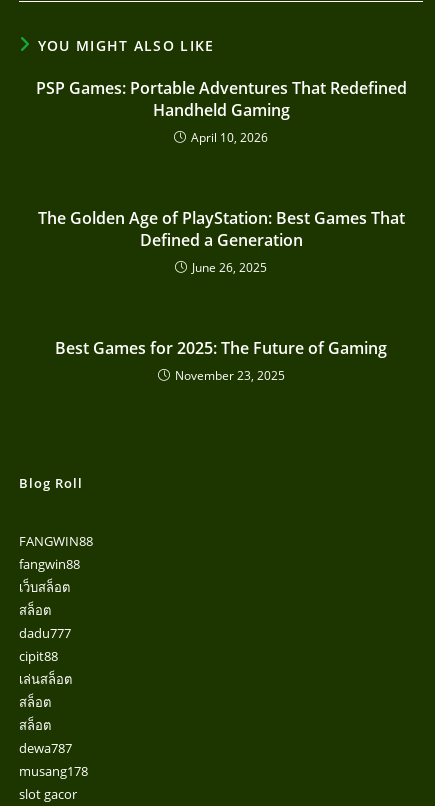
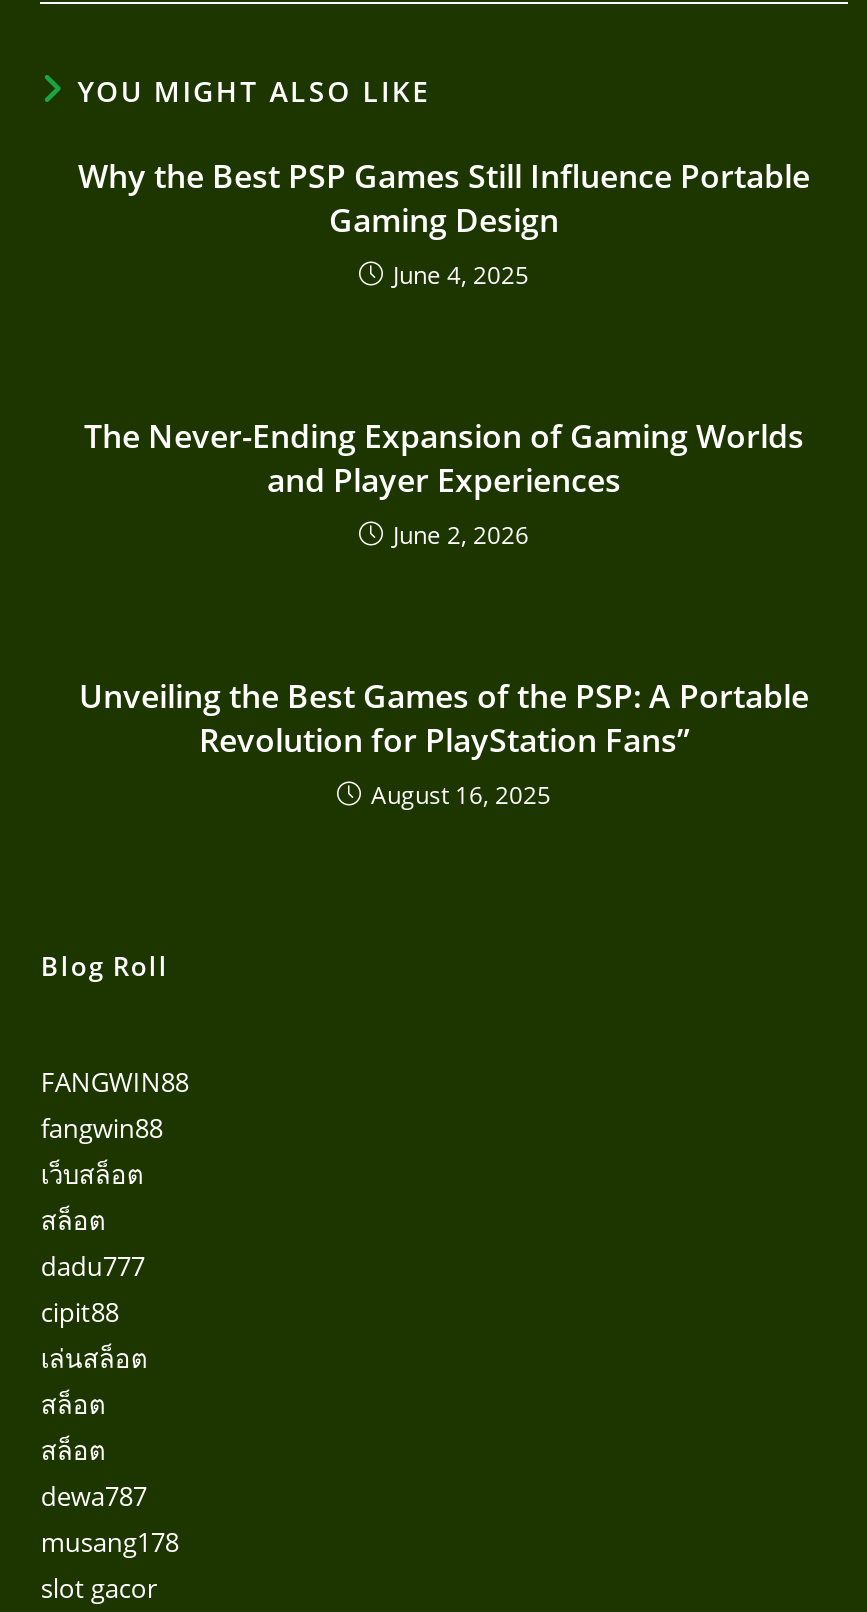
- PSP Games: Portable Adventures That Redefined
- Handheld Gaming
- April 10, 2026
+ Why the Best PSP Games Still Influence Portable
+ Gaming Design
+ June 4, 2025

- The Golden Age of PlayStation: Best Games That
- Defined a Generation
- June 26, 2025
+ The Never-Ending Expansion of Gaming Worlds
+ and Player Experiences
+ June 2, 2026

- Best Games for 2025: The Future of Gaming
- November 23, 2025
+ Unveiling the Best Games of the PSP: A Portable
+ Revolution for PlayStation Fans”
+ August 16, 2025
